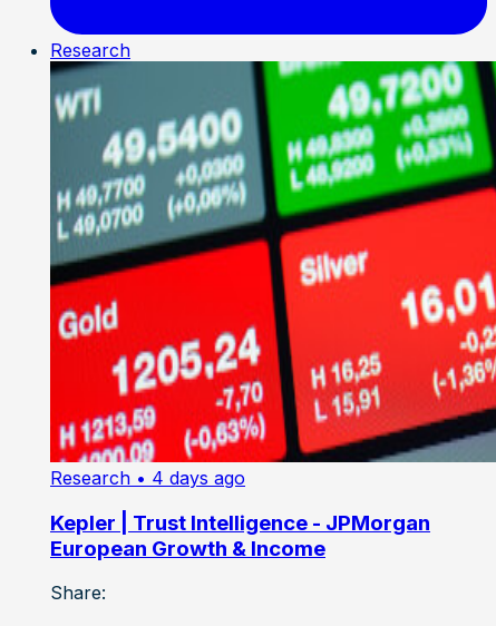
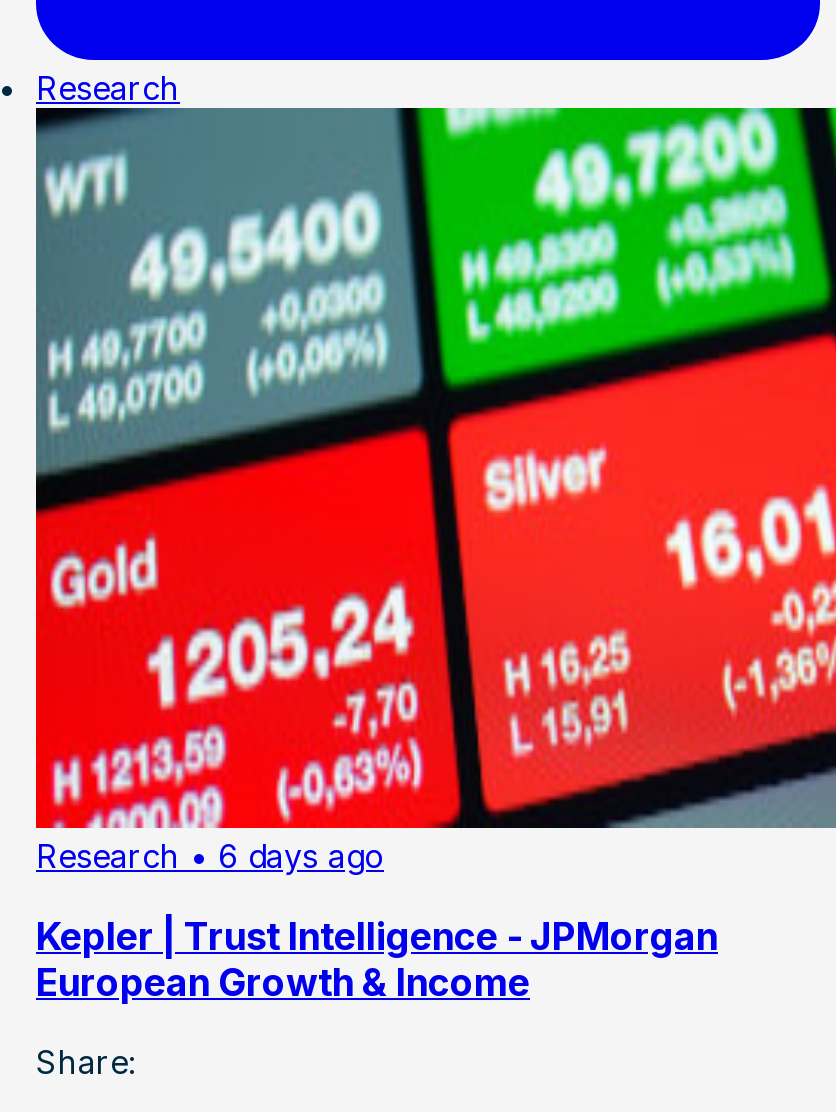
- Research • 4 days ago
+ Research • 6 days ago
